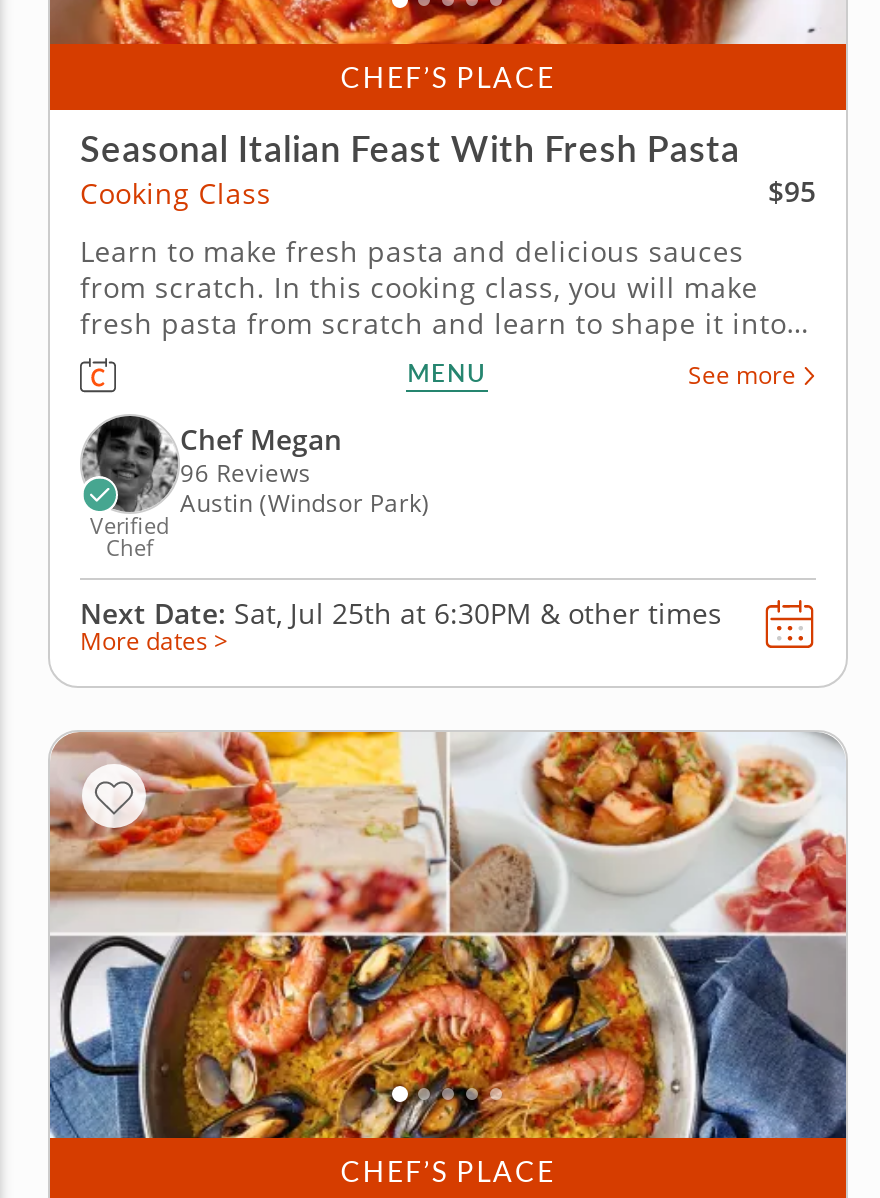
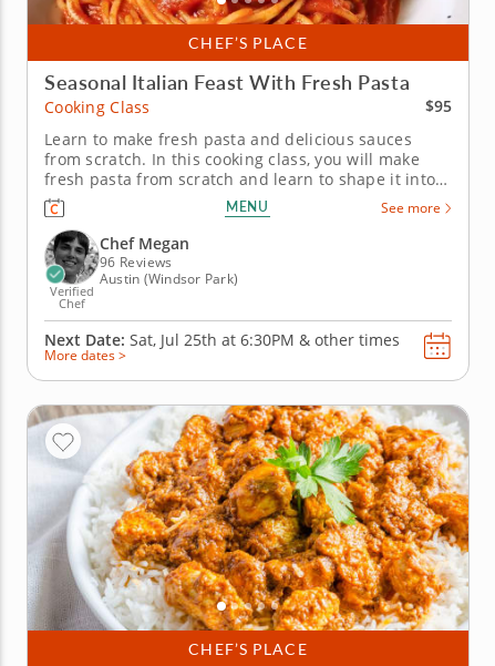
- [image]
+ [image]
